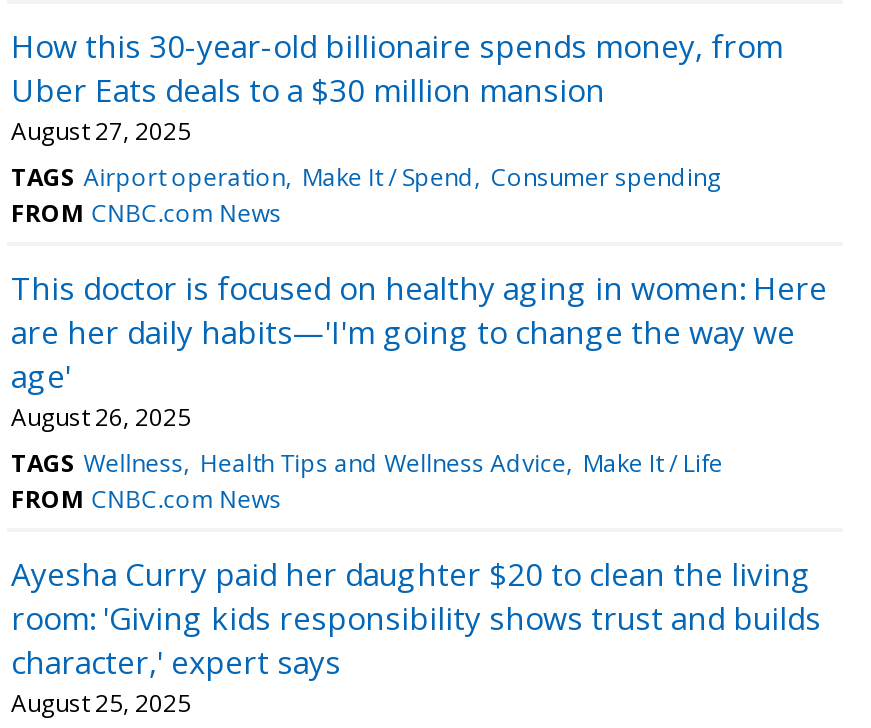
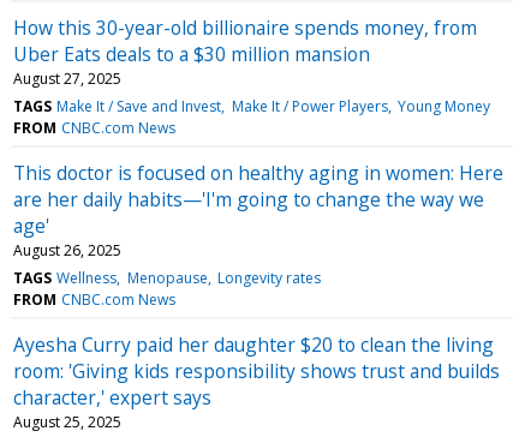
- TAGS Airport operation Make It / Spend Consumer spending
+ TAGS Make It / Save and Invest Make It / Power Players Young Money

- TAGS Wellness Health Tips and Wellness Advice Make It / Life
+ TAGS Wellness Menopause Longevity rates
